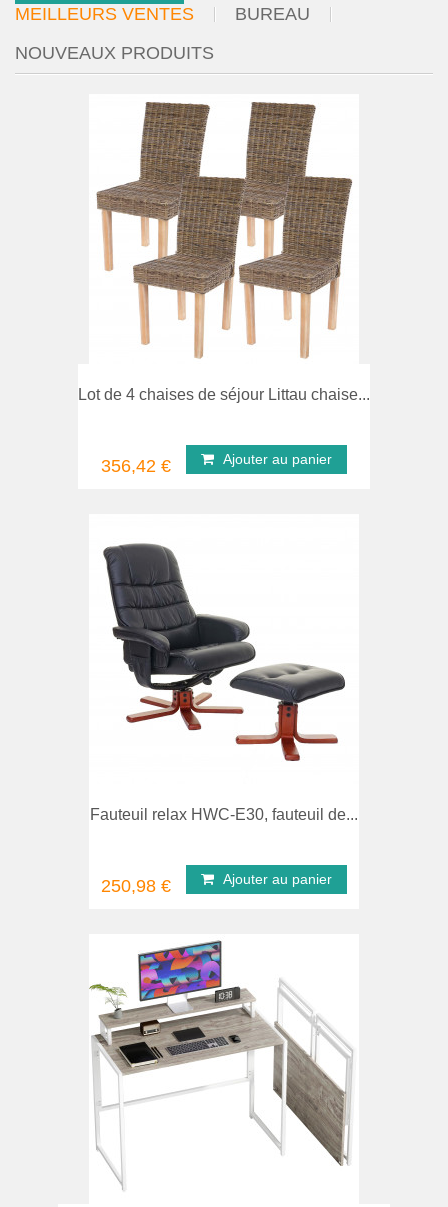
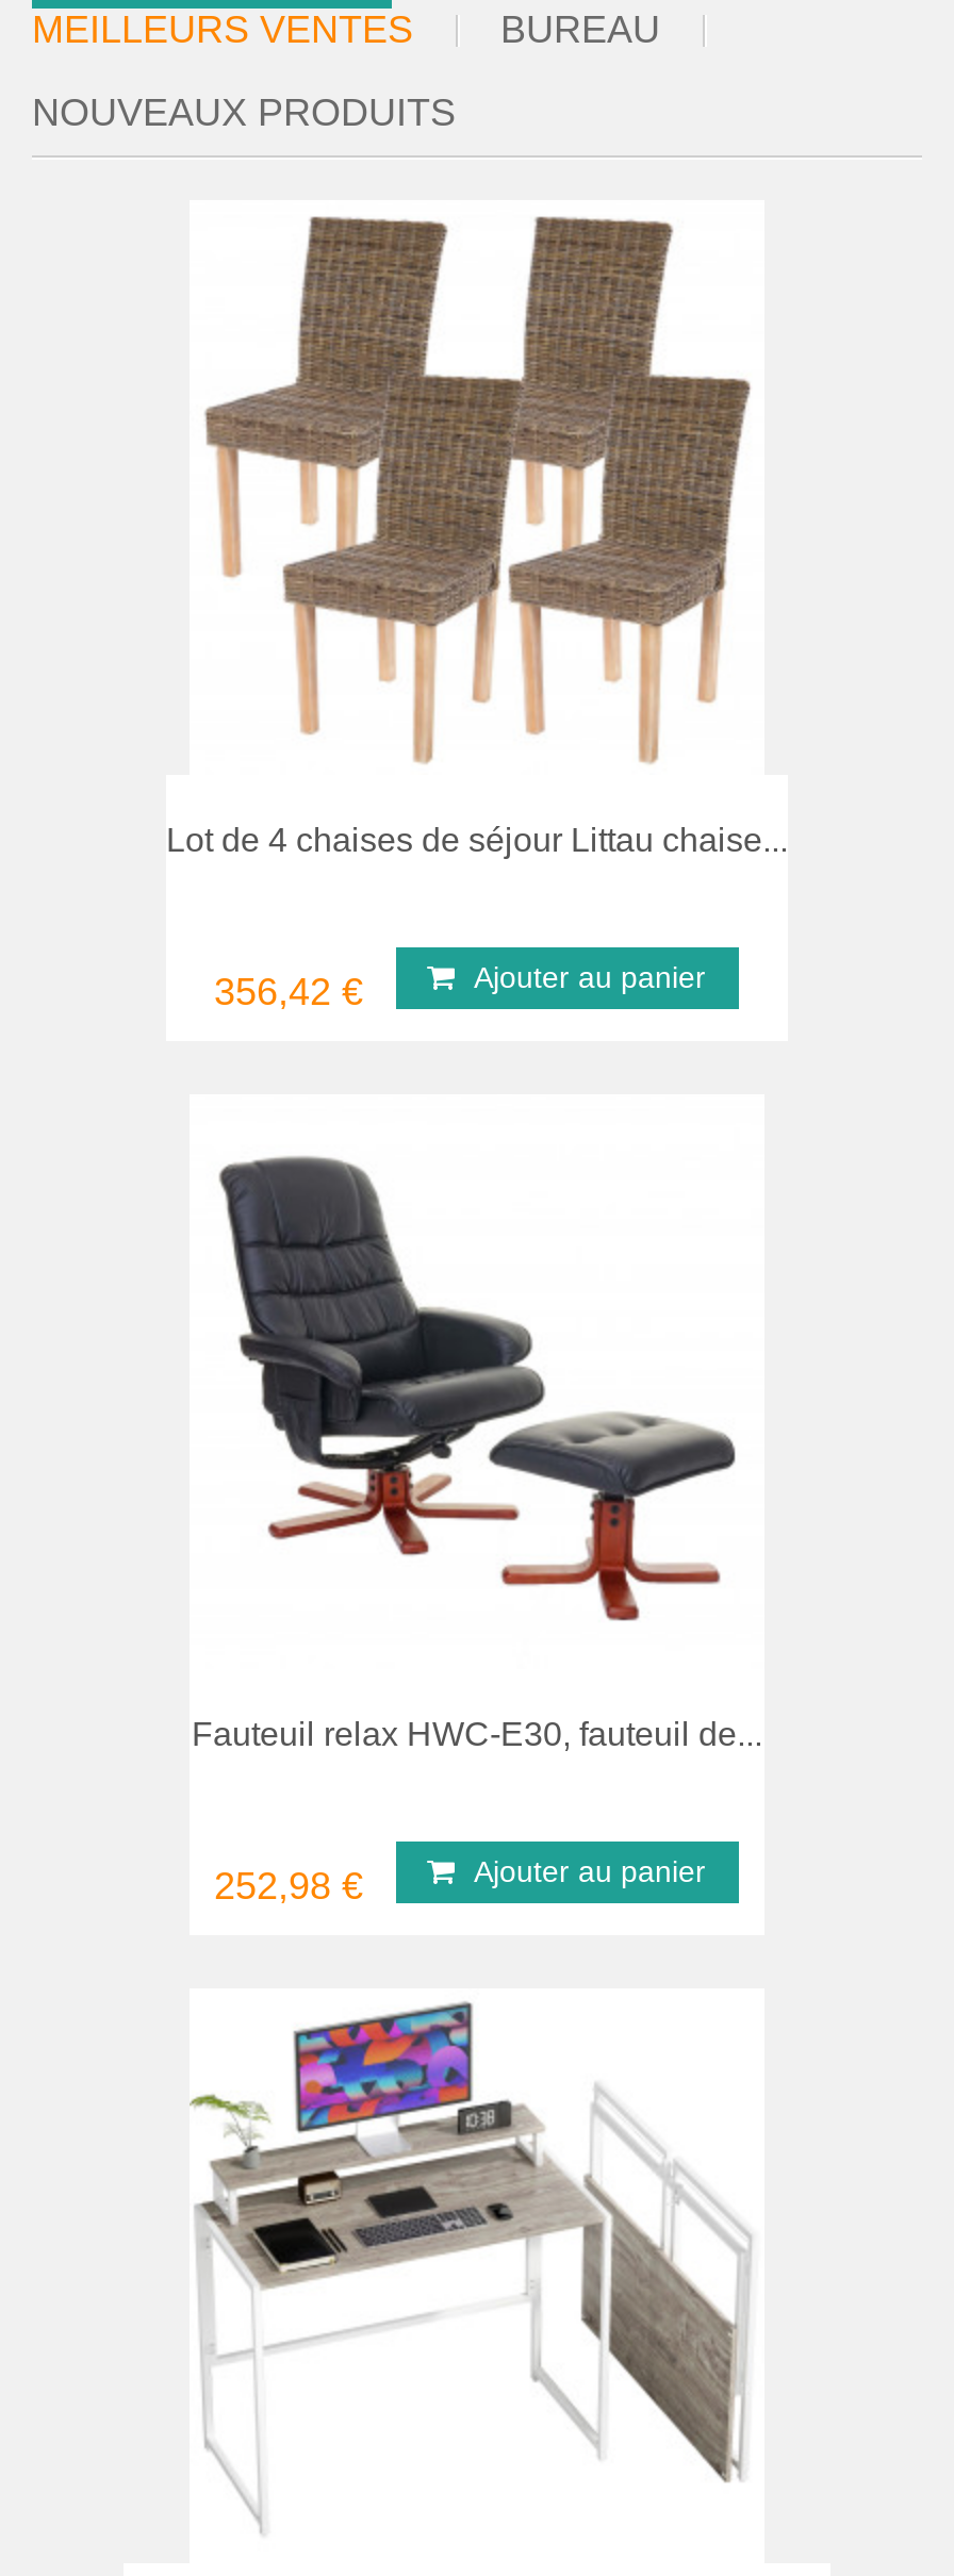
- 250,98 €
+ 252,98 €
